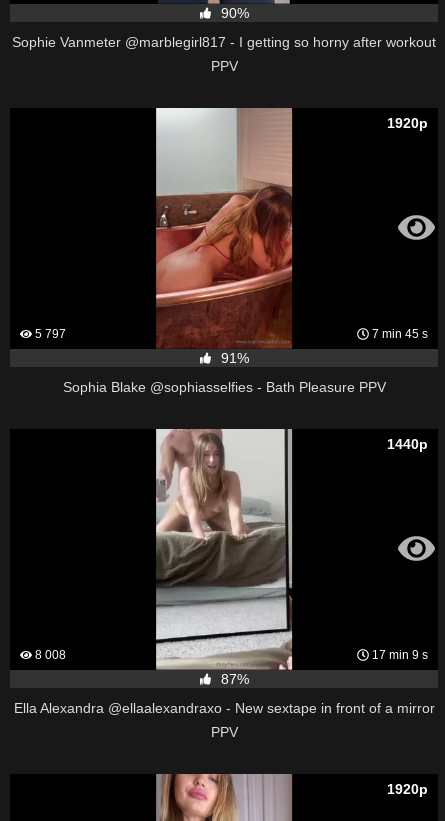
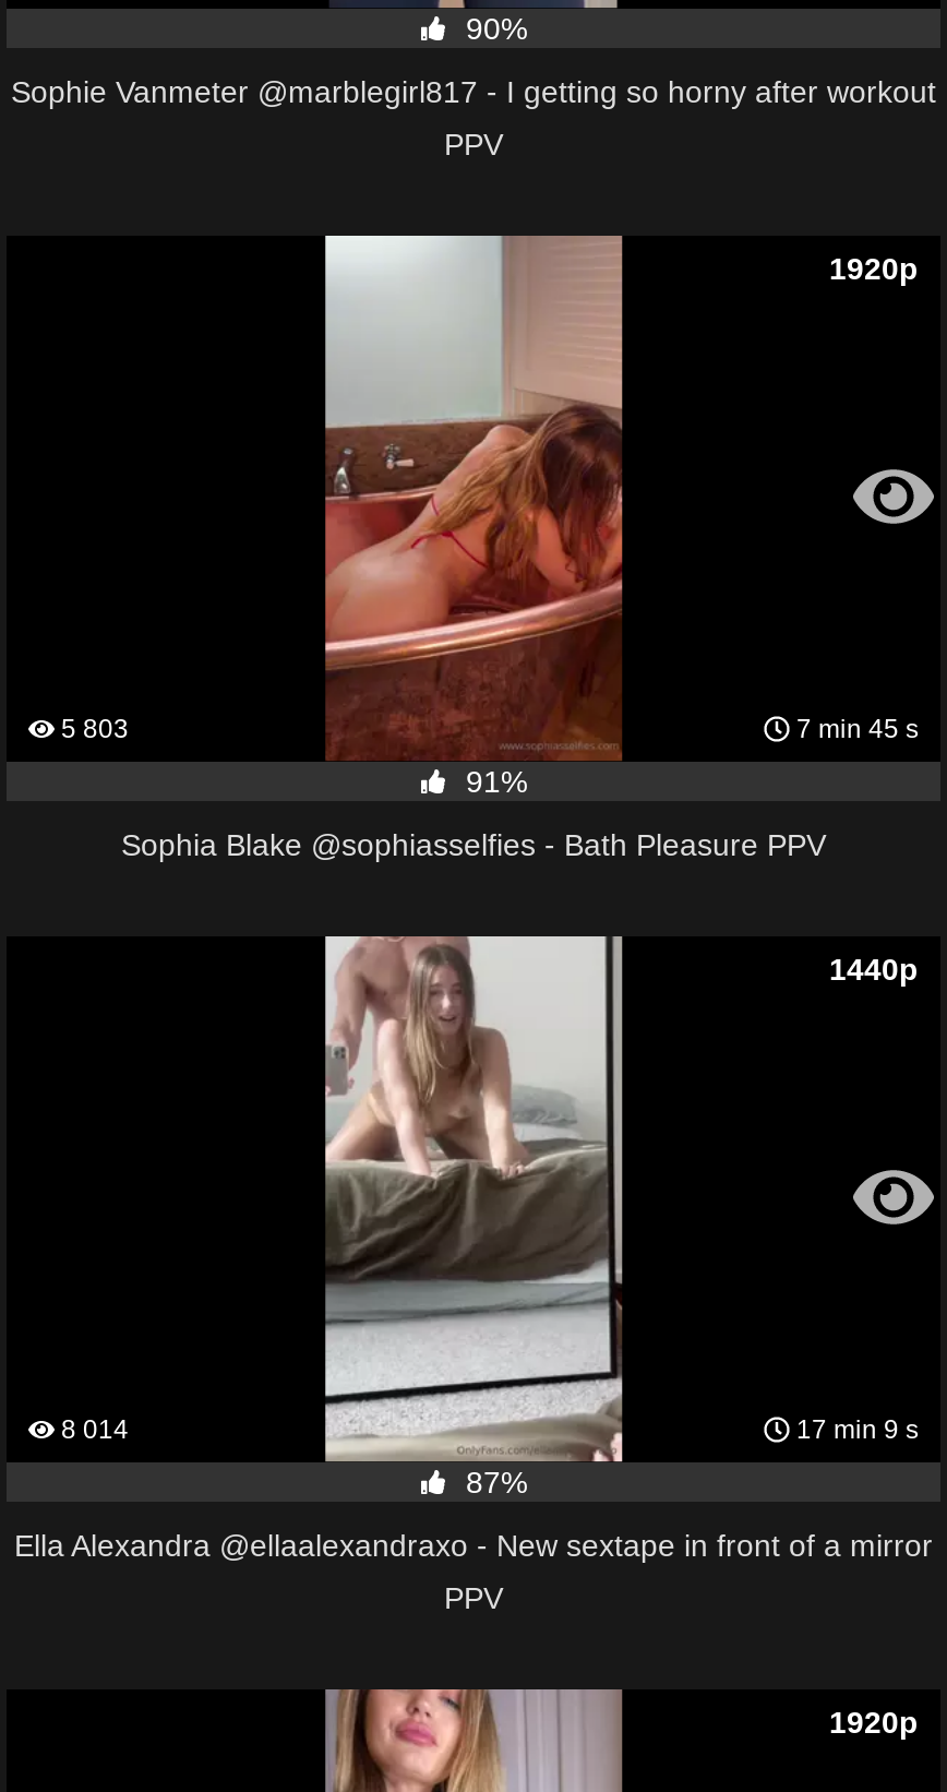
- 5 797
+ 5 803

- 8 008
+ 8 014
